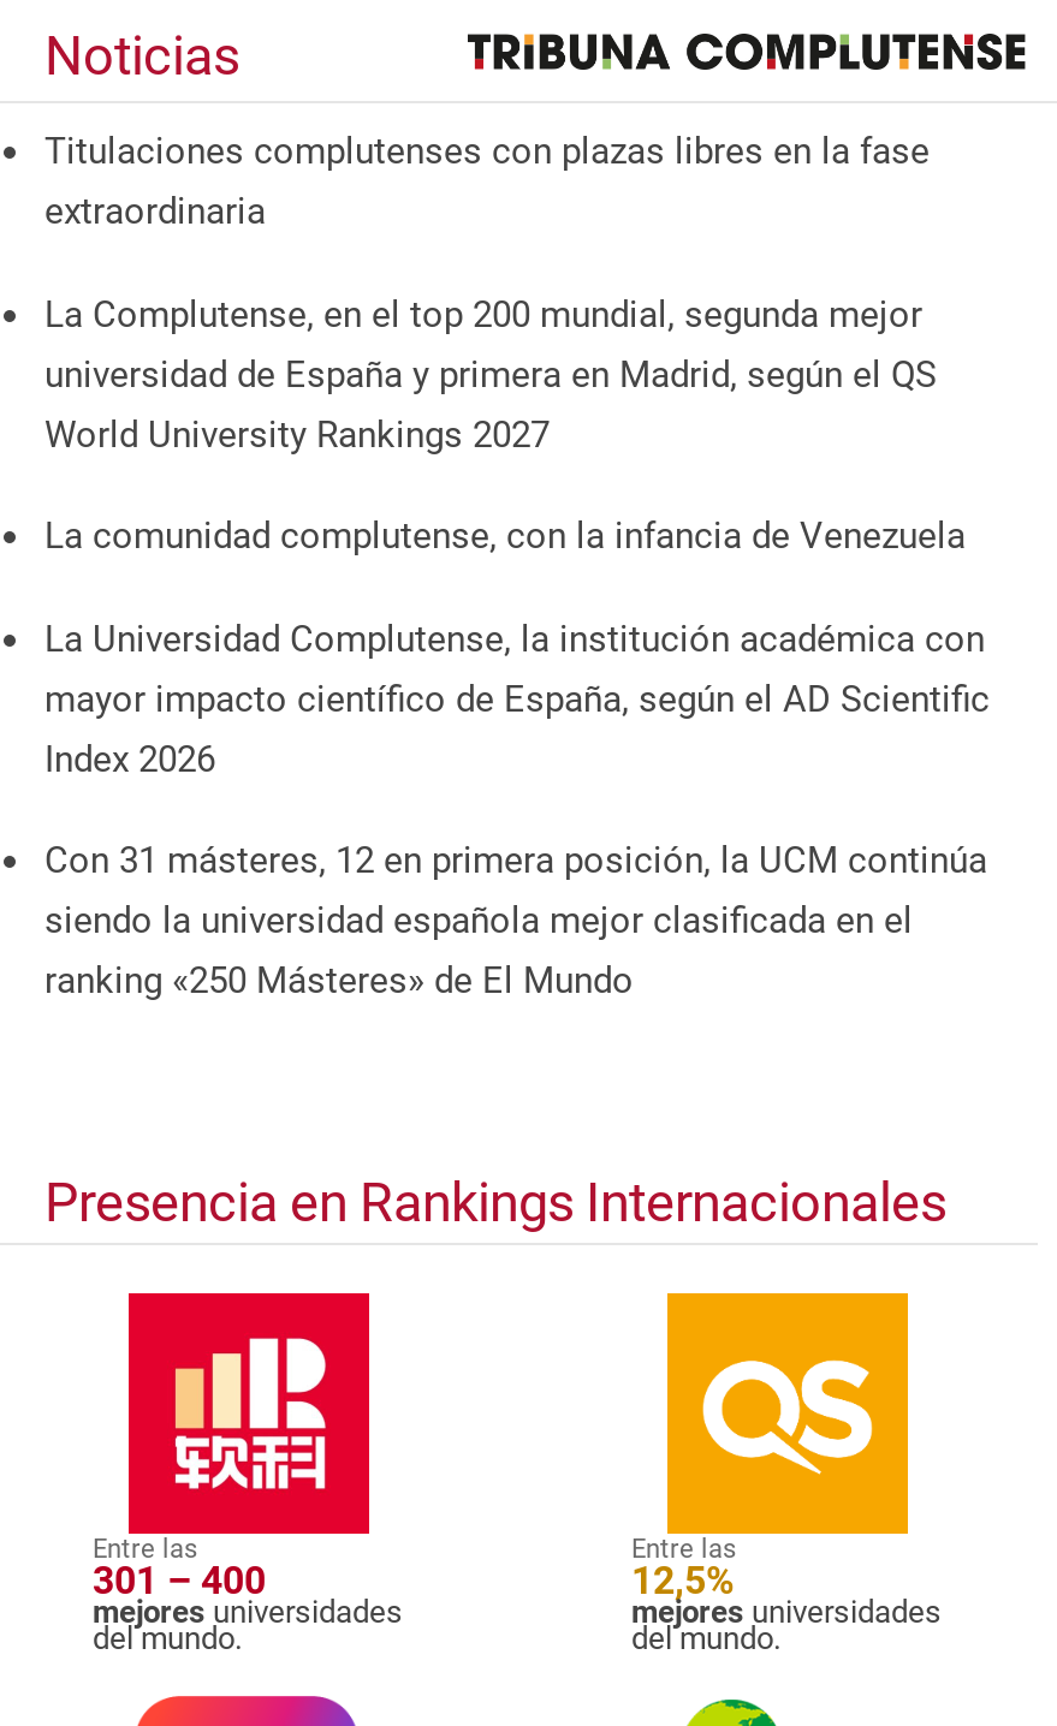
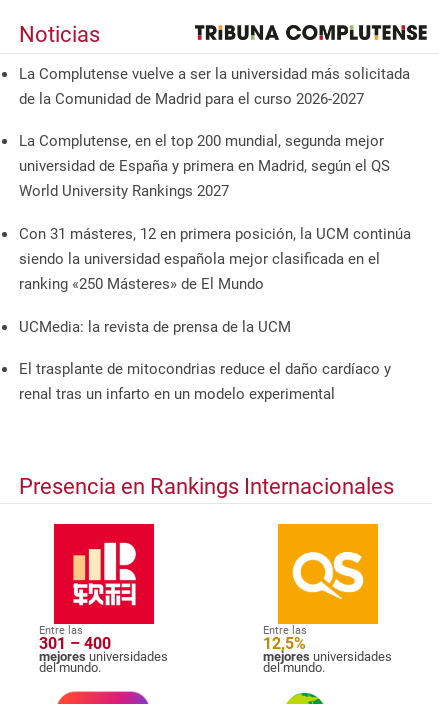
- Titulaciones complutenses con plazas libres en la fase
- extraordinaria
+ La Complutense vuelve a ser la universidad más solicitada
+ de la Comunidad de Madrid para el curso 2026-2027

- La comunidad complutense, con la infancia de Venezuela
- La Universidad Complutense, la institución académica con
- mayor impacto científico de España, según el AD Scientific
- Index 2026

moved up: Con 31 másteres, 12 en primera posición, la UCM continúa | siendo la universidad española mejor clasificada en el | ranking «250 Másteres» de El Mundo

+ UCMedia: la revista de prensa de la UCM
+ El trasplante de mitocondrias reduce el daño cardíaco y
+ renal tras un infarto en un modelo experimental
